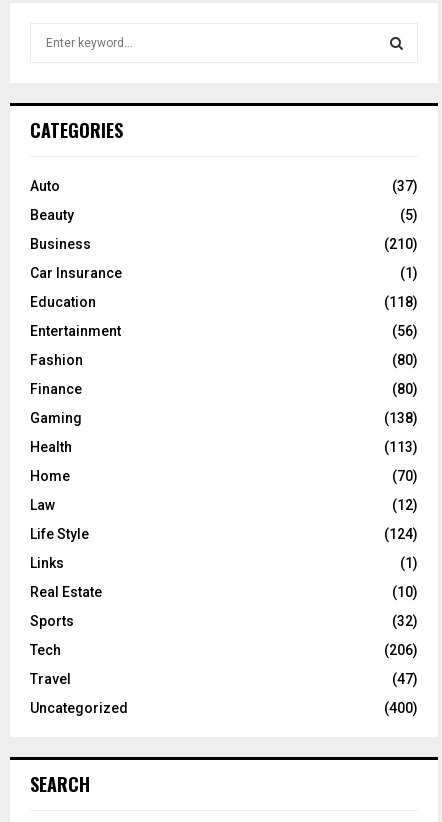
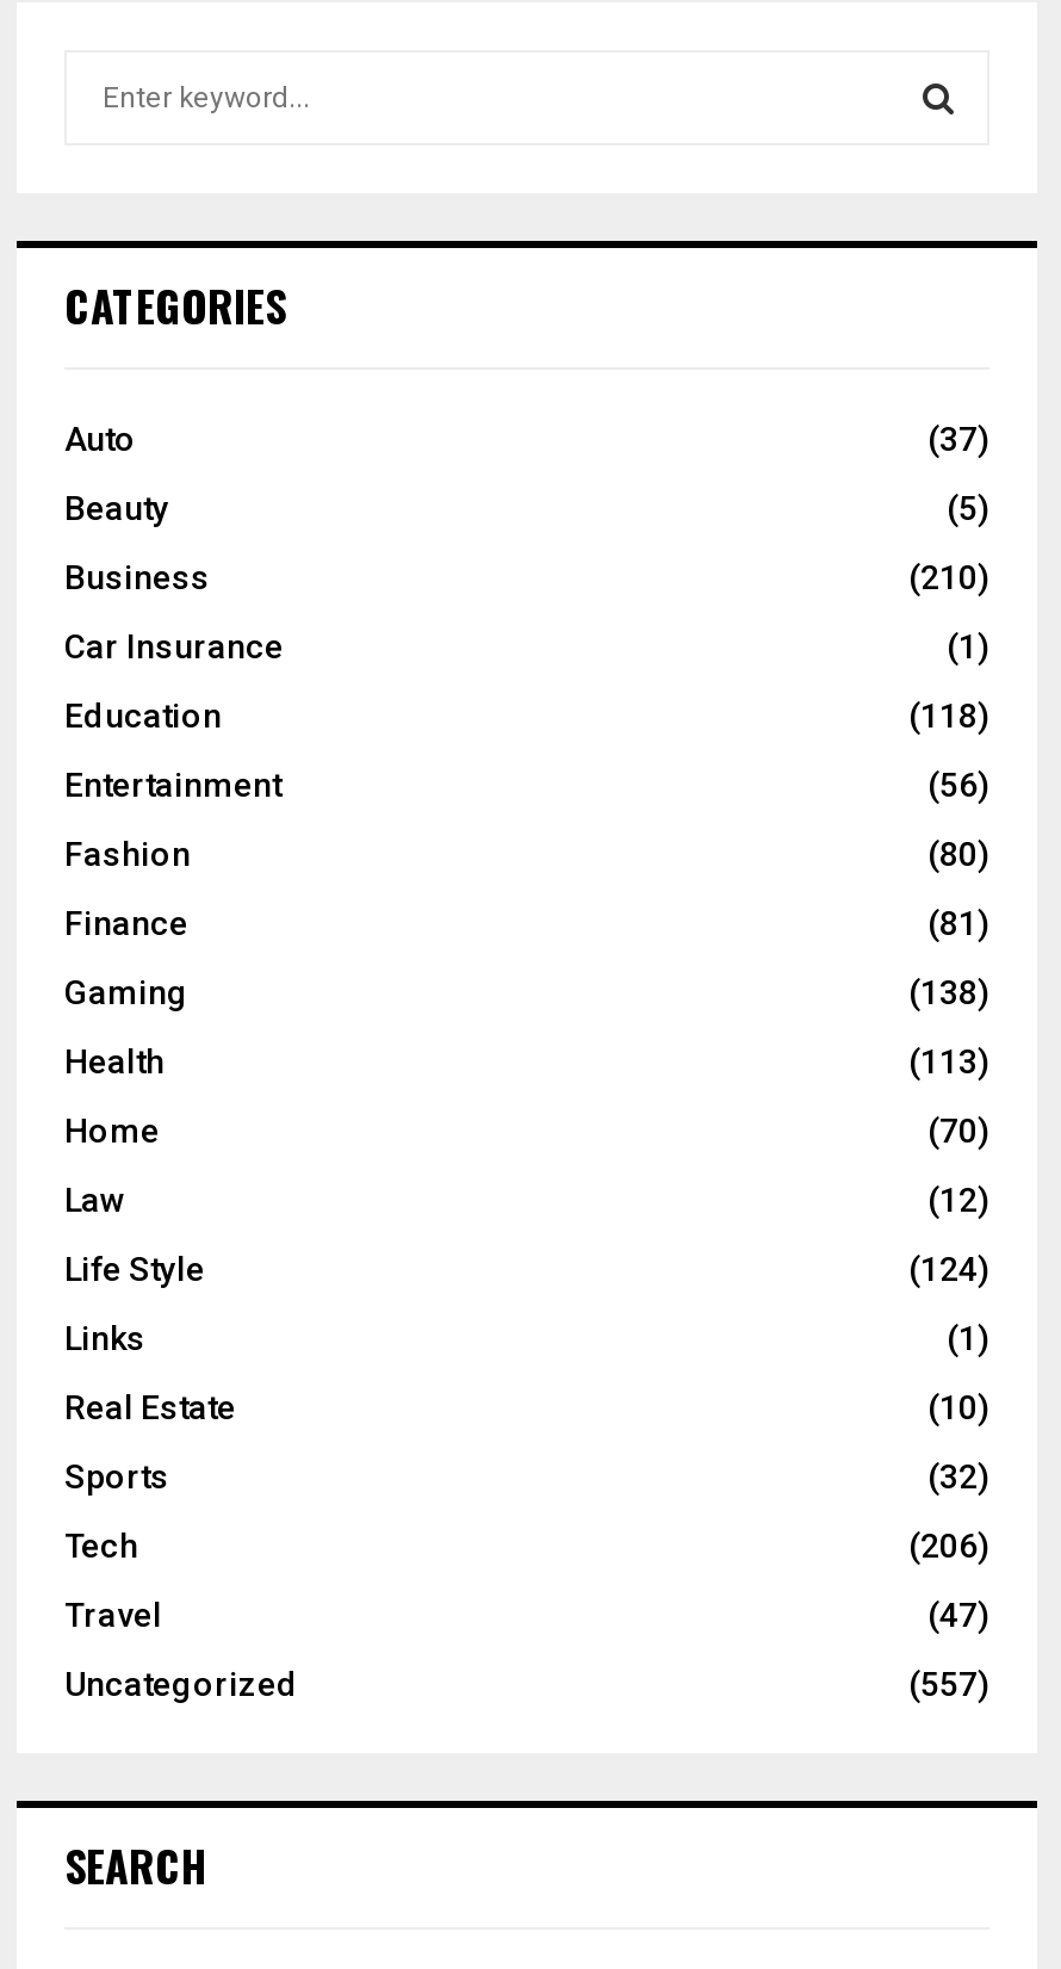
- (80)
+ (81)

- (400)
+ (557)
